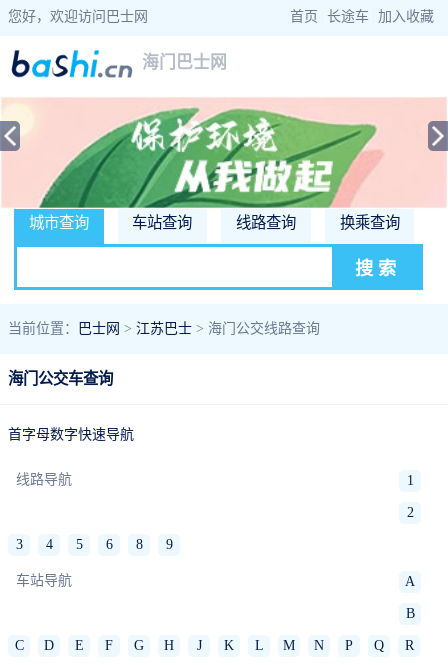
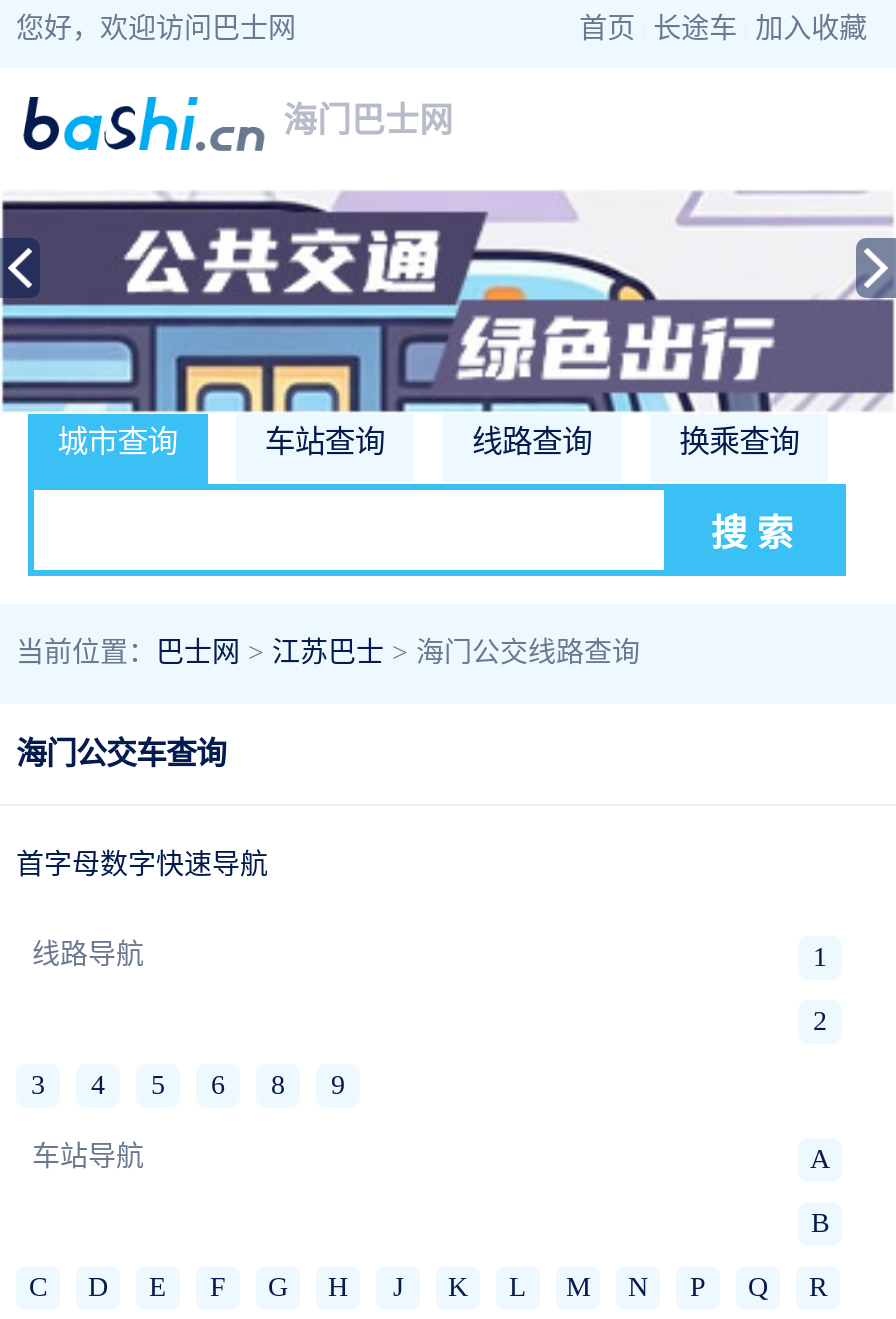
- [image]
+ [image]
